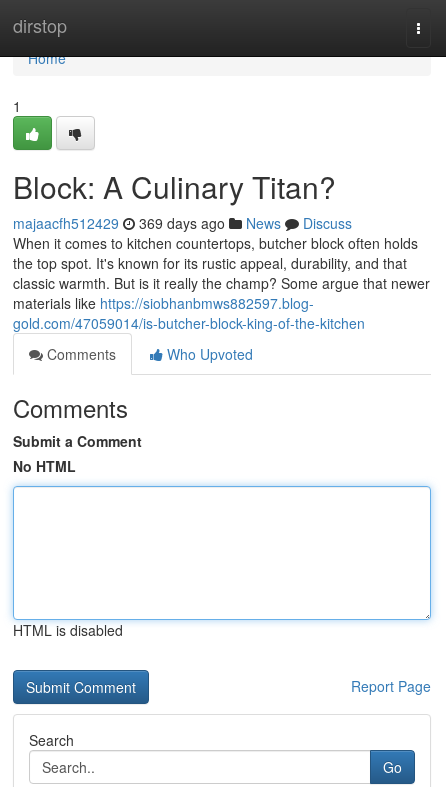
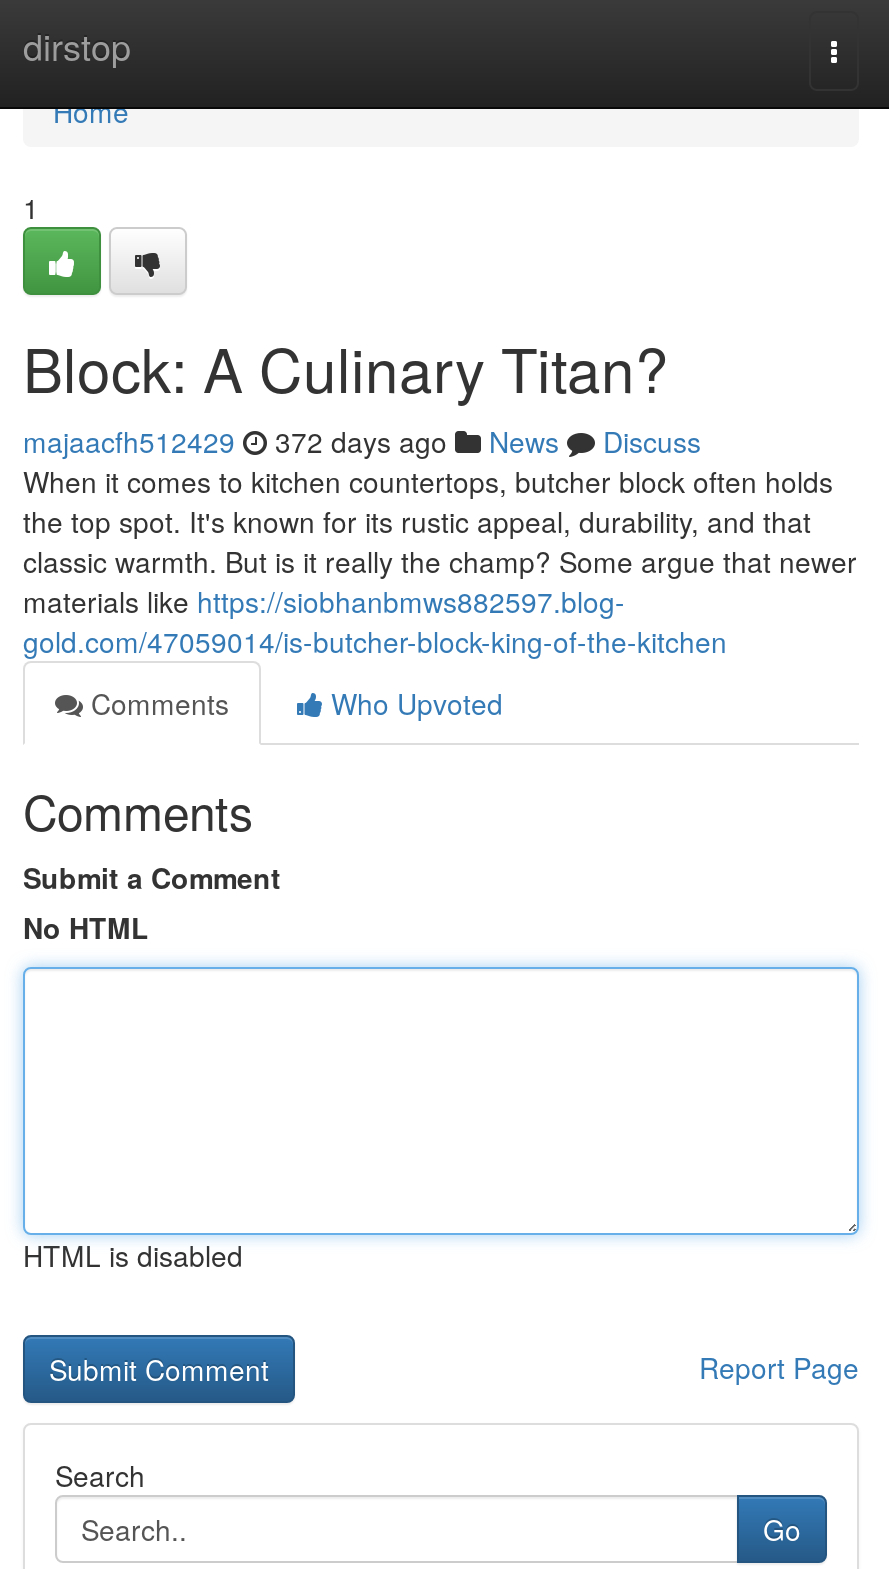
- majaacfh512429 369 days ago News Discuss
+ majaacfh512429 372 days ago News Discuss
